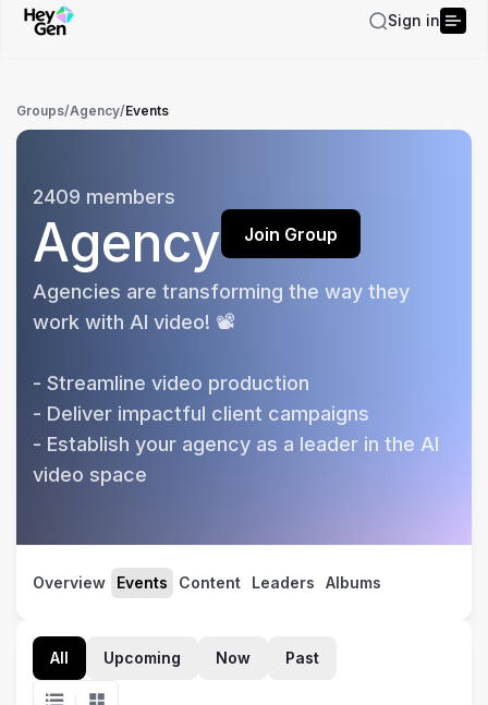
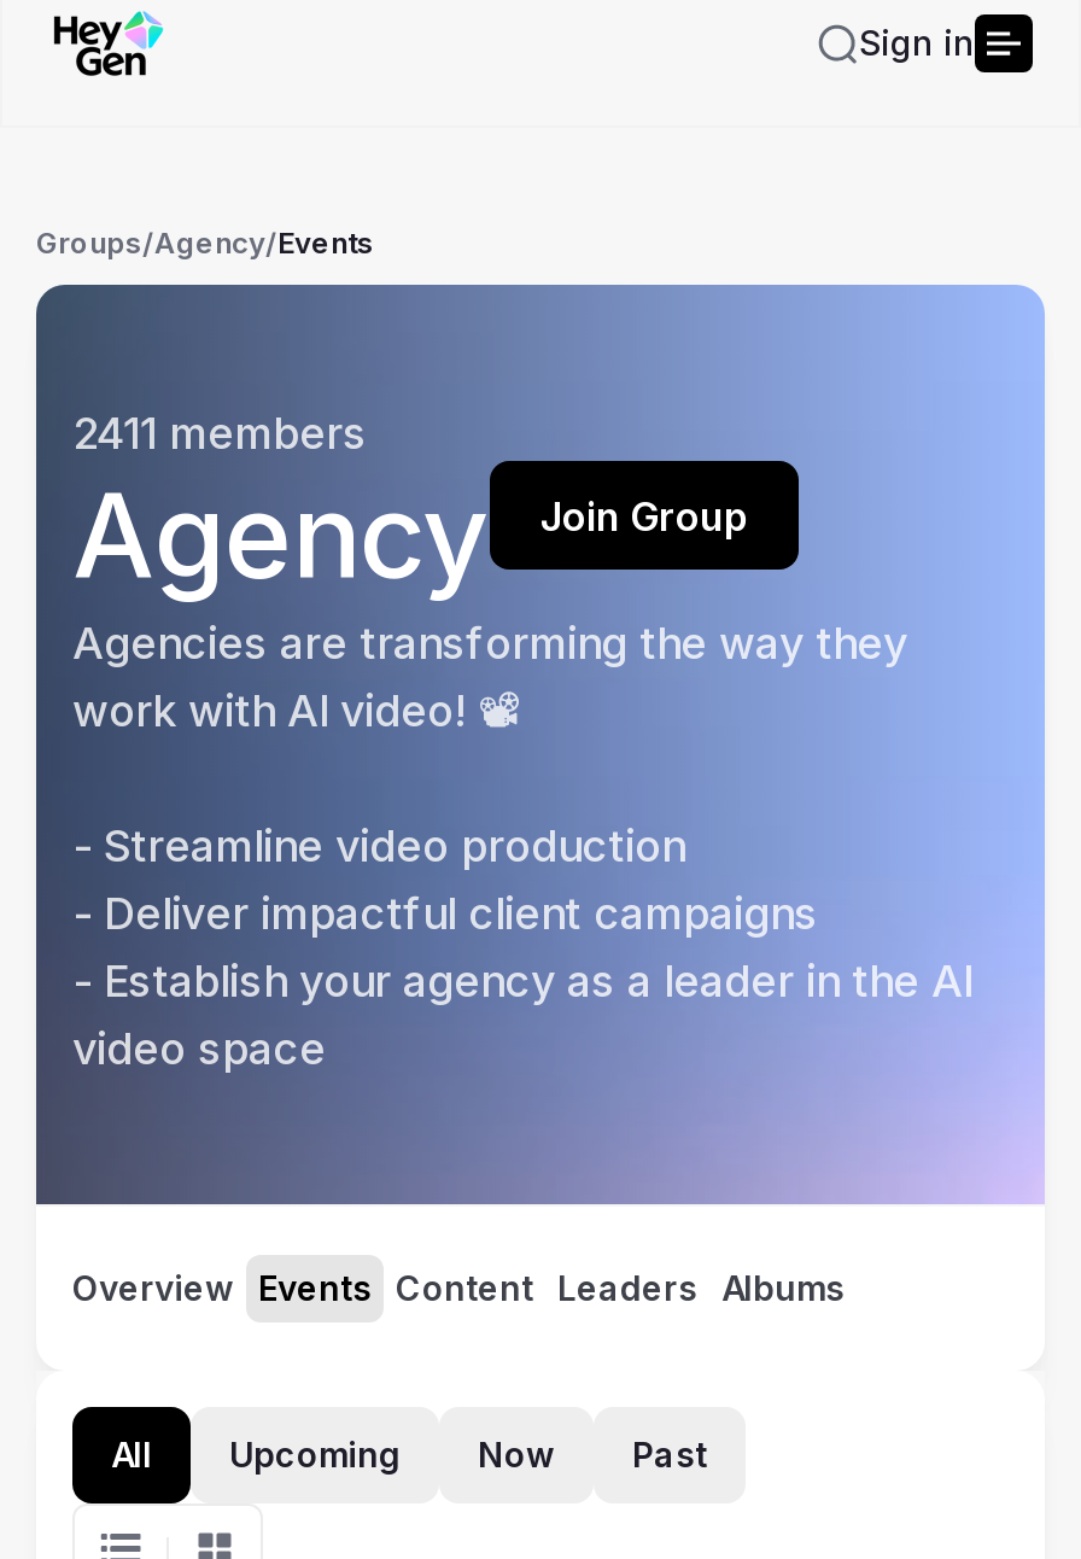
- 2409 members
+ 2411 members
